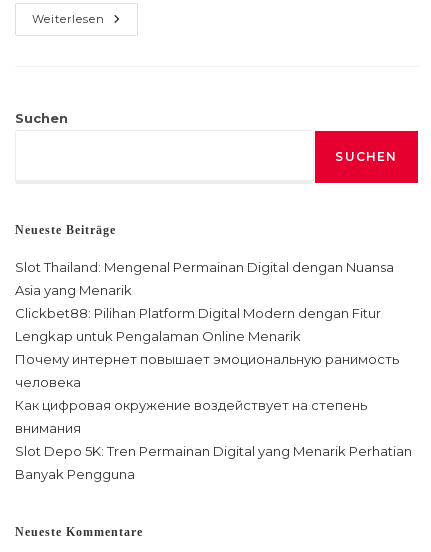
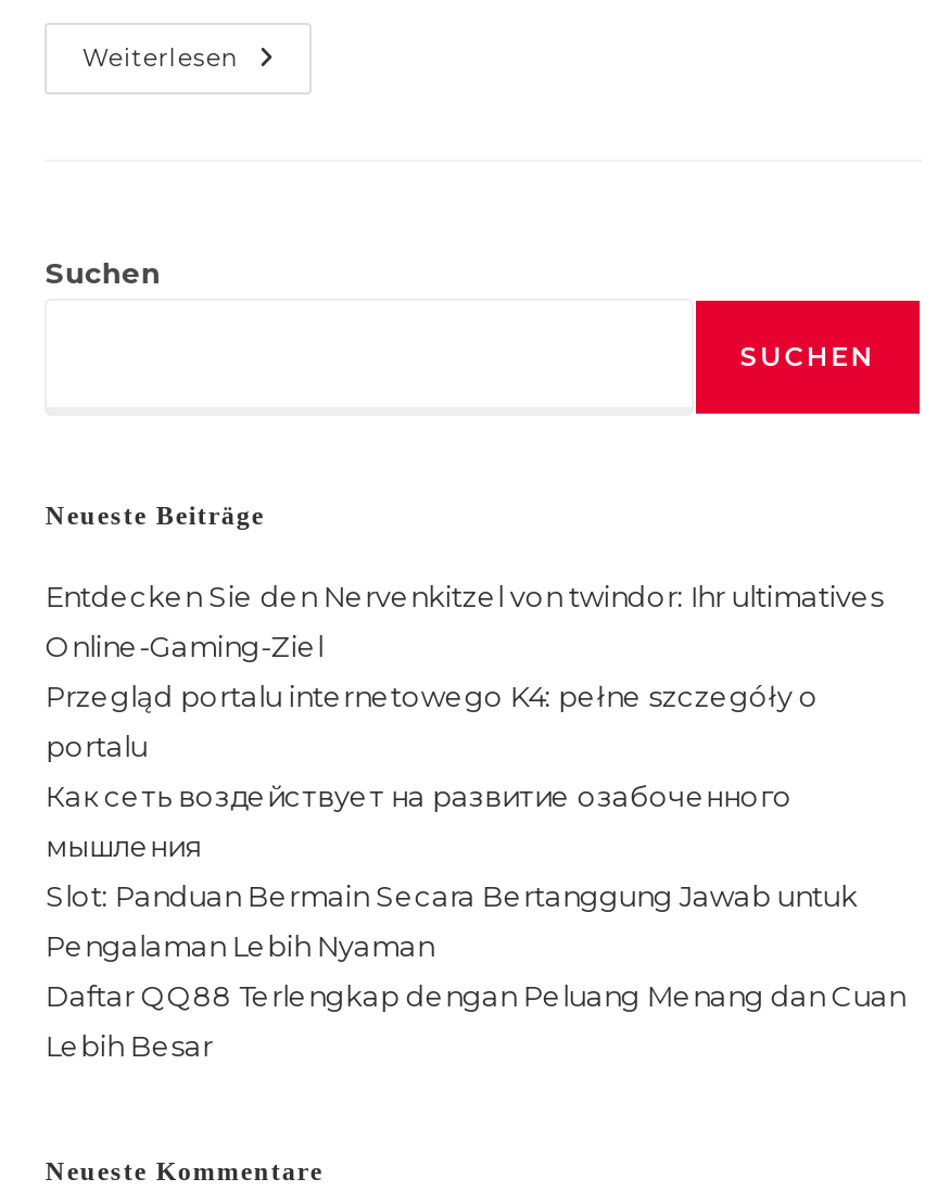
- Slot Thailand: Mengenal Permainan Digital dengan Nuansa
- Asia yang Menarik
- Clickbet88: Pilihan Platform Digital Modern dengan Fitur
- Lengkap untuk Pengalaman Online Menarik
- Почему интернет повышает эмоциональную ранимость
- человека
- Как цифровая окружение воздействует на степень
- внимания
- Slot Depo 5K: Tren Permainan Digital yang Menarik Perhatian
- Banyak Pengguna
+ Entdecken Sie den Nervenkitzel von twindor: Ihr ultimatives
+ Online-Gaming-Ziel
+ Przegląd portalu internetowego K4: pełne szczegóły o
+ portalu
+ Как сеть воздействует на развитие озабоченного
+ мышления
+ Slot: Panduan Bermain Secara Bertanggung Jawab untuk
+ Pengalaman Lebih Nyaman
+ Daftar QQ88 Terlengkap dengan Peluang Menang dan Cuan
+ Lebih Besar
